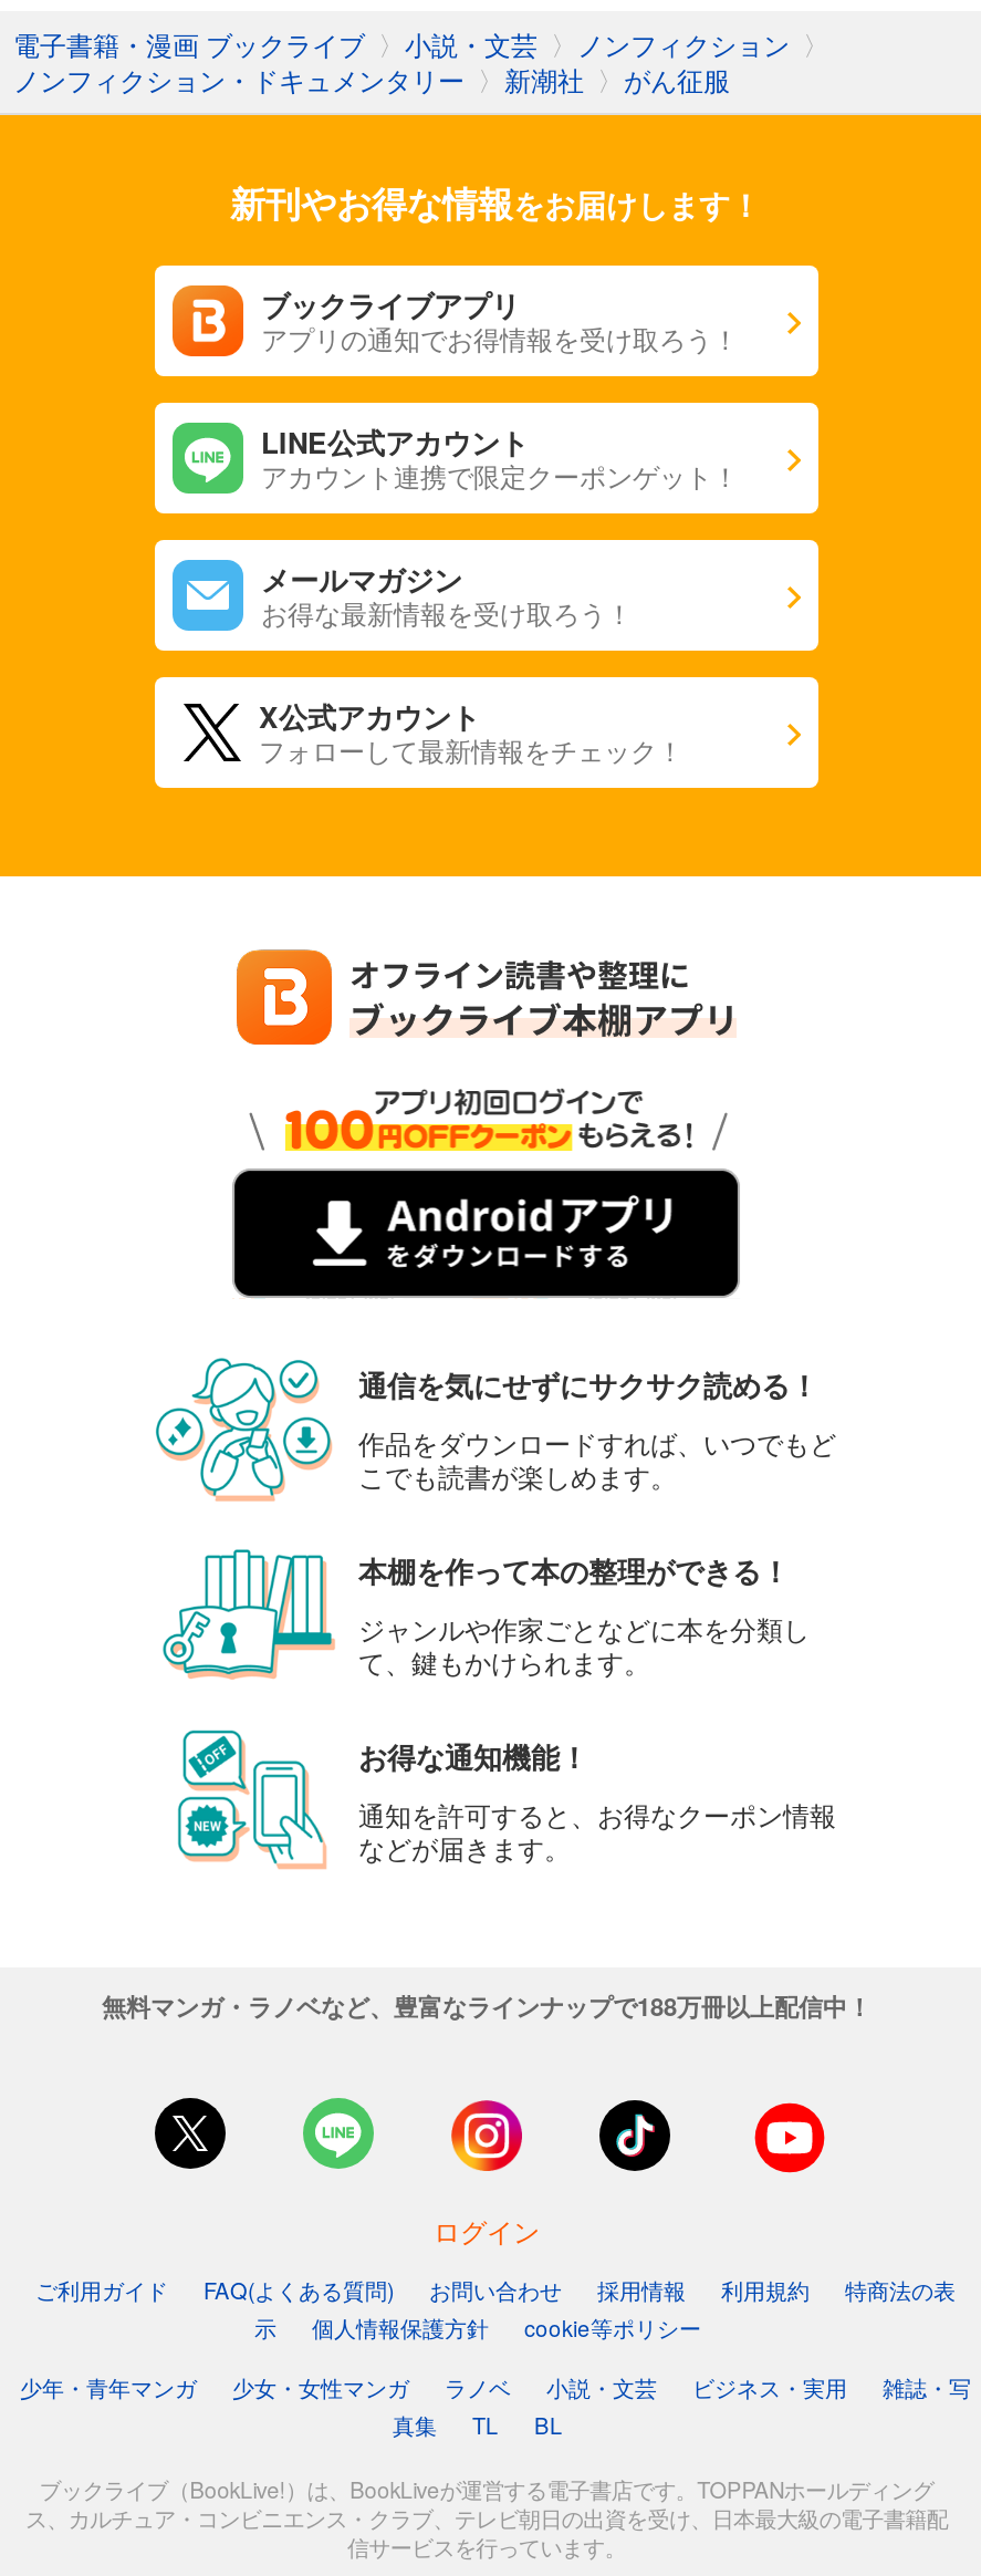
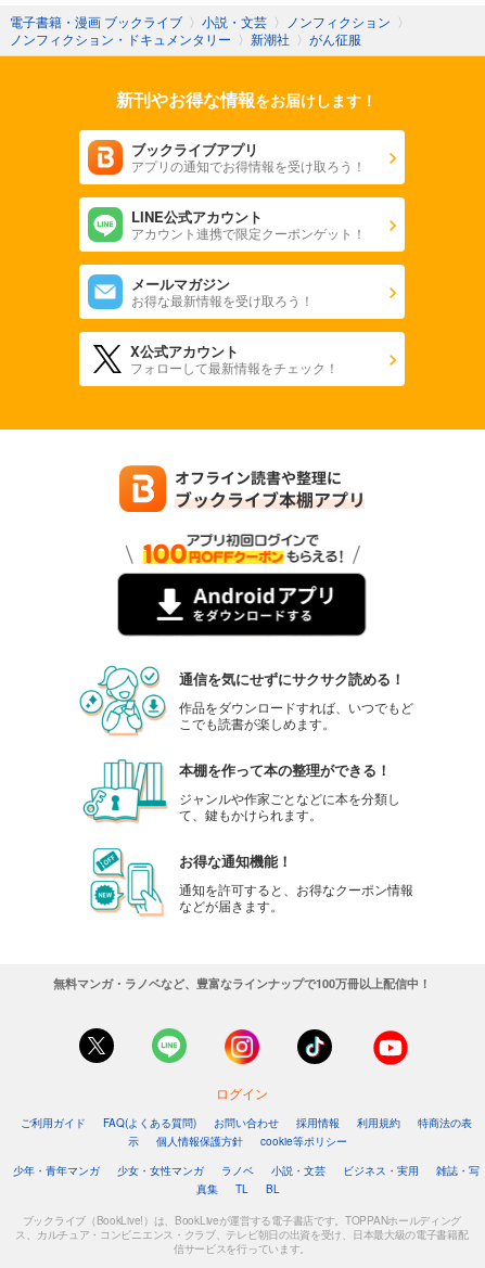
- 無料マンガ・ラノベなど、豊富なラインナップで188万冊以上配信中！
+ 無料マンガ・ラノベなど、豊富なラインナップで100万冊以上配信中！
